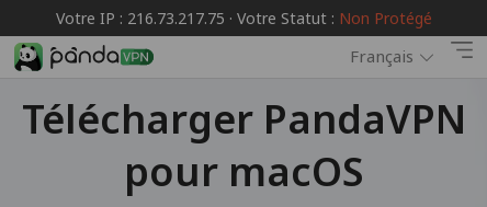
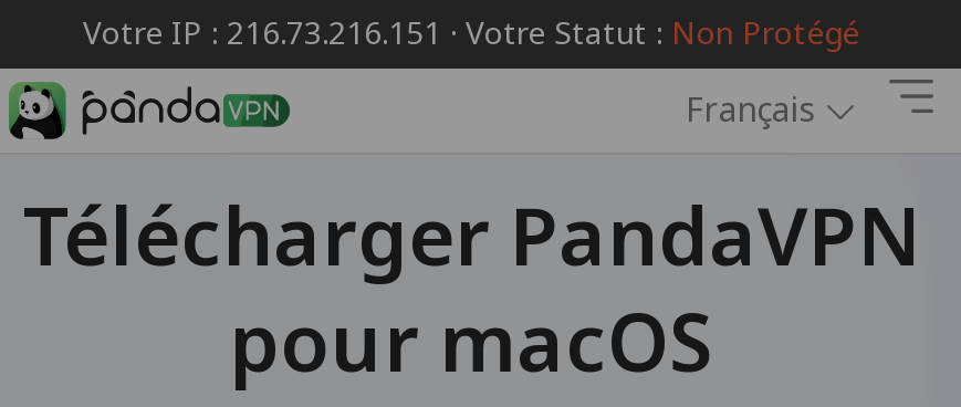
- Votre IP : 216.73.217.75 · Votre Statut : Non Protégé
+ Votre IP : 216.73.216.151 · Votre Statut : Non Protégé
